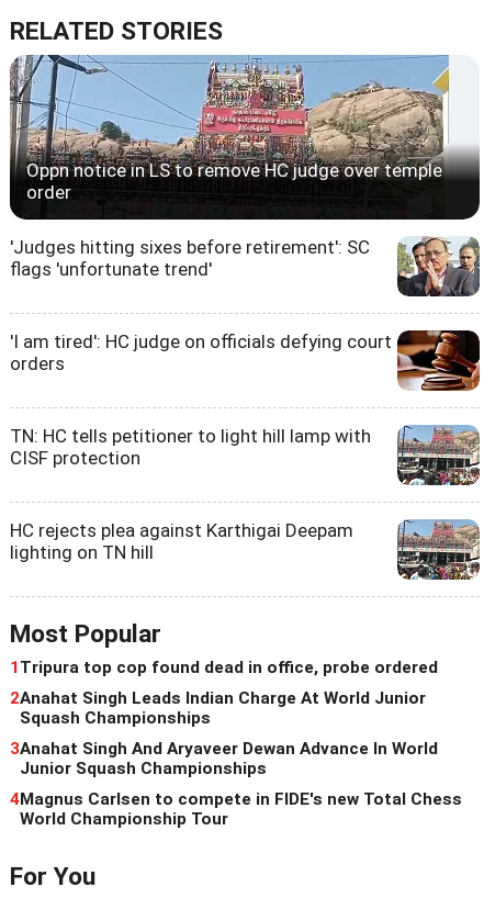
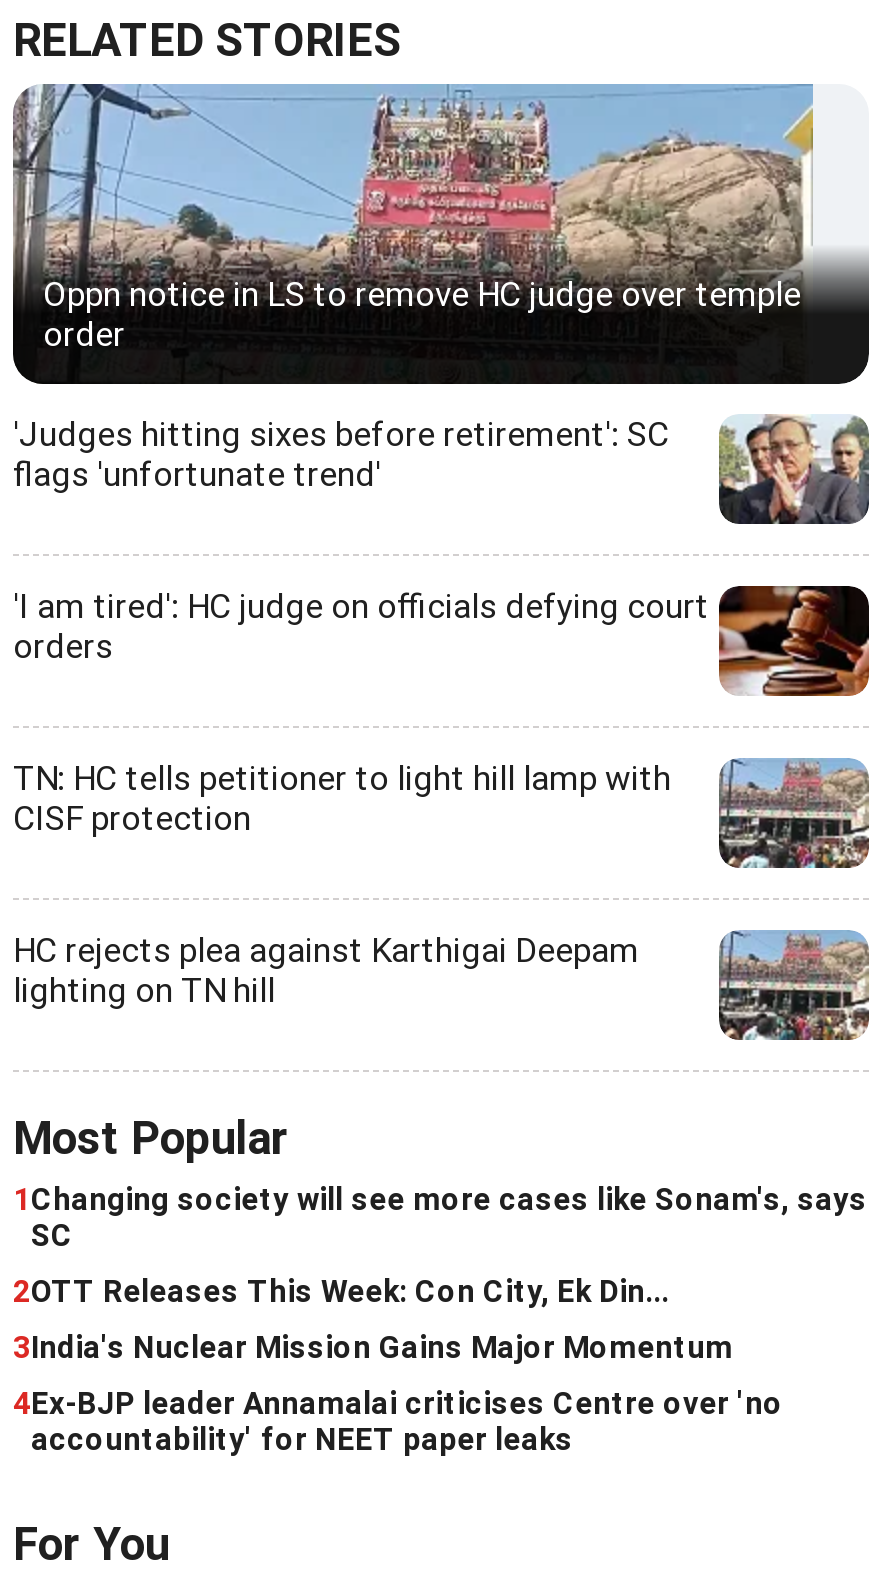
- 1 Tripura top cop found dead in office, probe ordered
+ 1 Changing society will see more cases like Sonam's, says
+ SC

- 2Anahat Singh Leads Indian Charge At World Junior
- Squash Championships
+ 2OTT Releases This Week: Con City, Ek Din...

- 3Anahat Singh And Aryaveer Dewan Advance In World
- Junior Squash Championships
+ 3India's Nuclear Mission Gains Major Momentum

- 4Magnus Carlsen to compete in FIDE's new Total Chess
- World Championship Tour
+ 4Ex-BJP leader Annamalai criticises Centre over 'no
+ accountability' for NEET paper leaks
